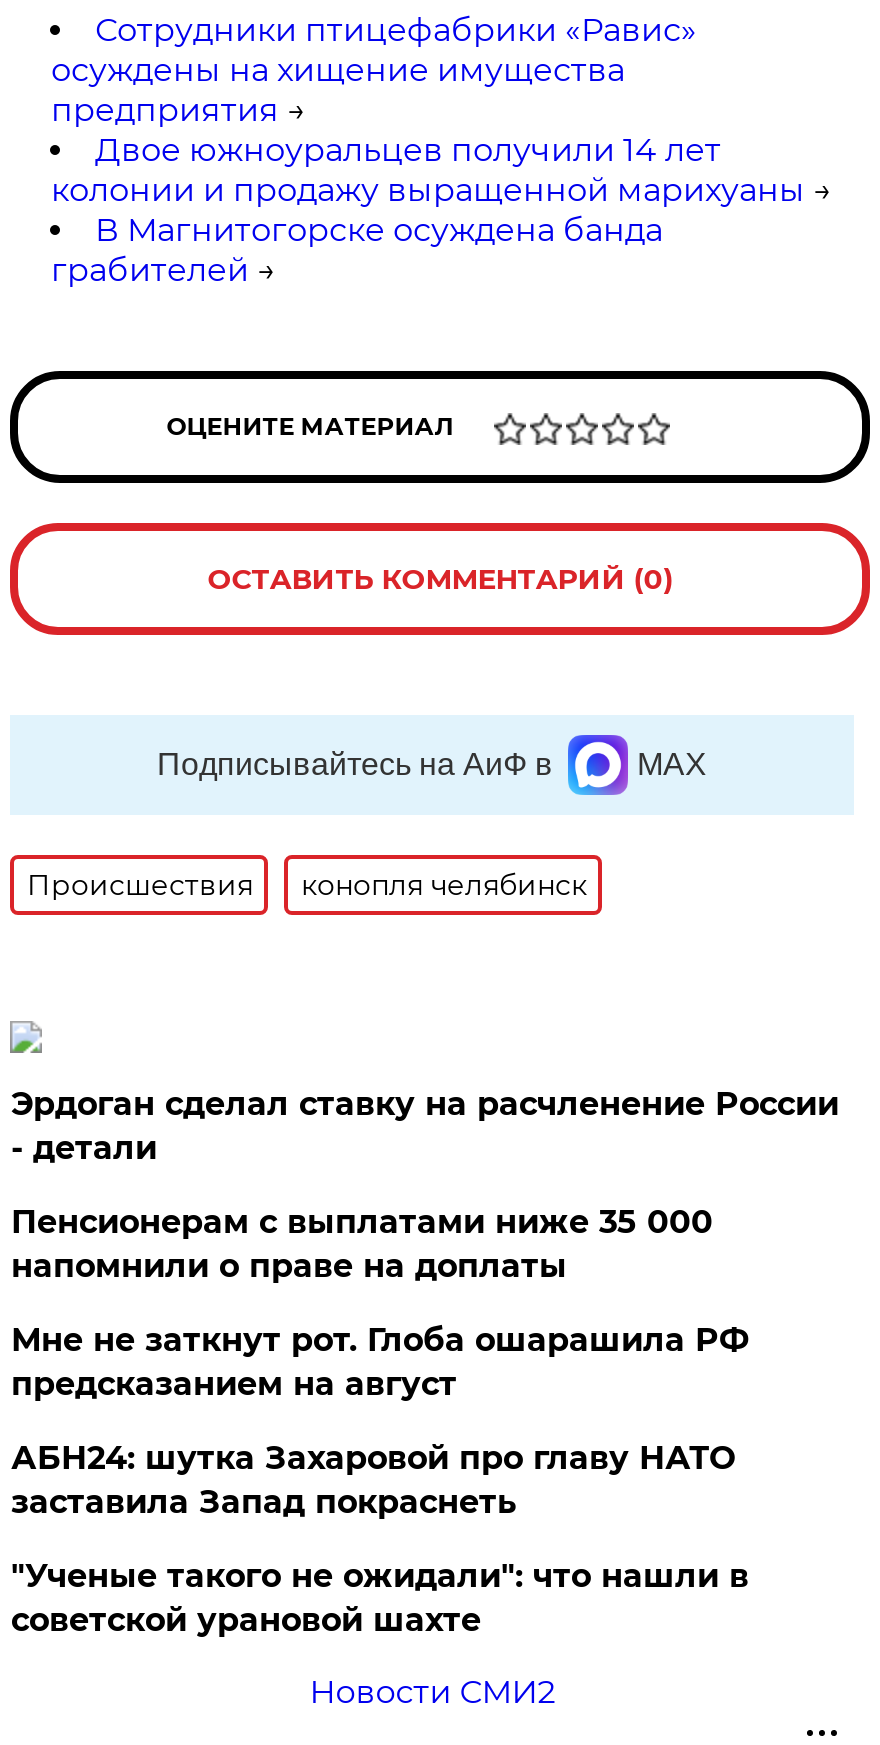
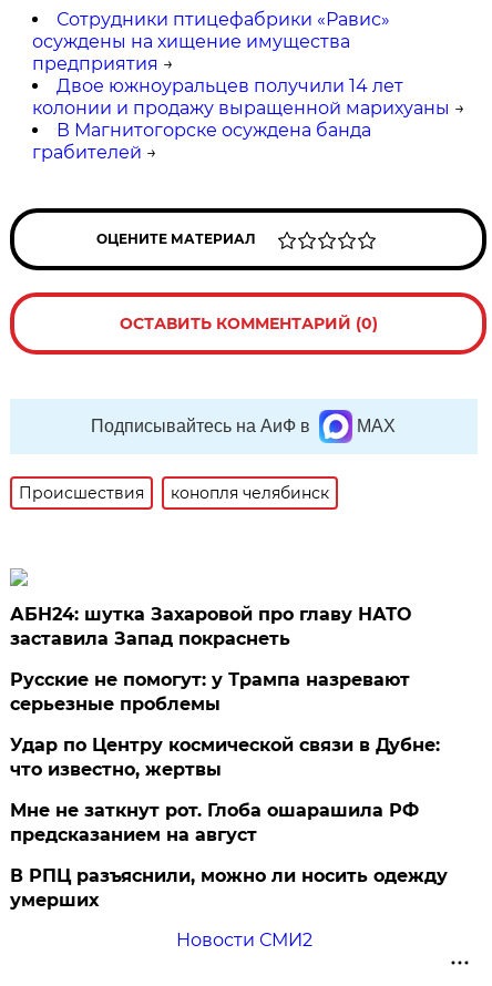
- Эрдоган сделал ставку на расчленение России
- - детали
- Пенсионерам с выплатами ниже 35 000
- напомнили о праве на доплаты

moved down: Мне не заткнут рот. Глоба ошарашила РФ | предсказанием на август

moved up: АБН24: шутка Захаровой про главу НАТО | заставила Запад покраснеть

- "Ученые такого не ожидали": что нашли в
- советской урановой шахте
+ Русские не помогут: у Трампа назревают
+ серьезные проблемы
+ Удар по Центру космической связи в Дубне:
+ что известно, жертвы
+ В РПЦ разъяснили, можно ли носить одежду
+ умерших
